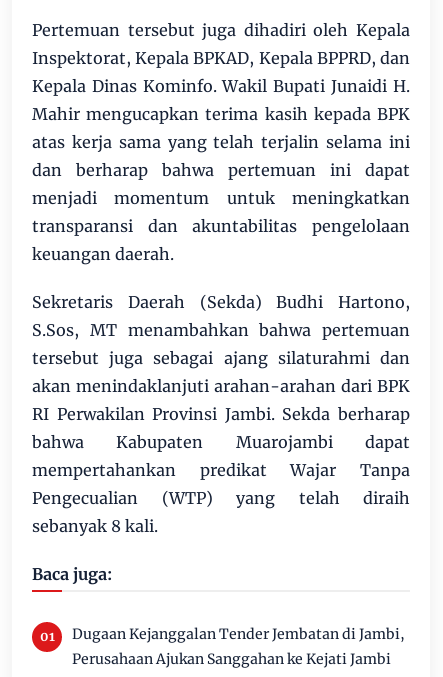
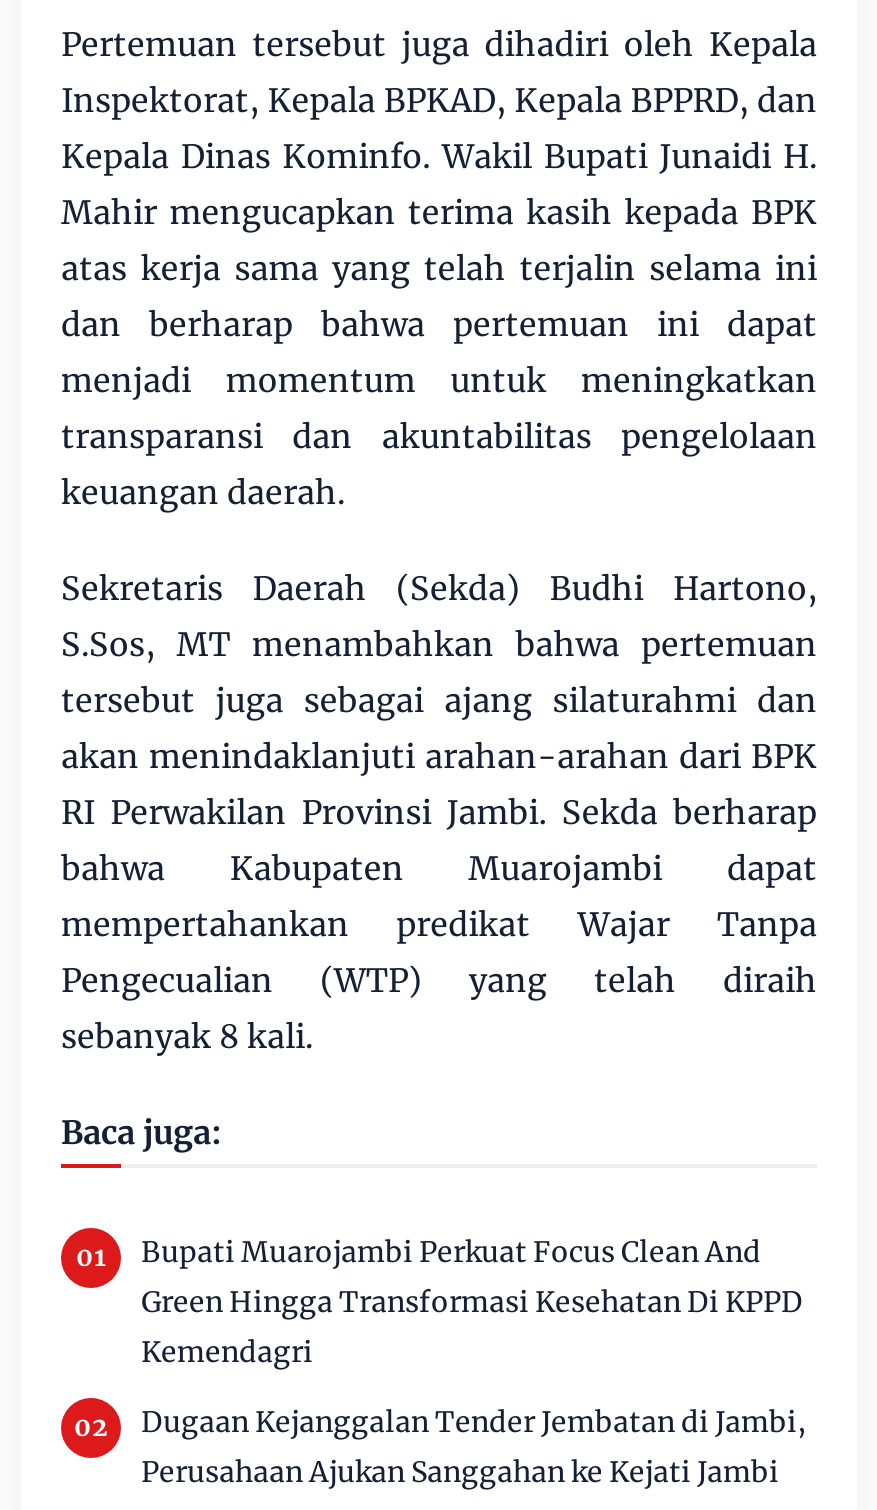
+ Bupati Muarojambi Perkuat Focus Clean And
+ Green Hingga Transformasi Kesehatan Di KPPD
+ Kemendagri
